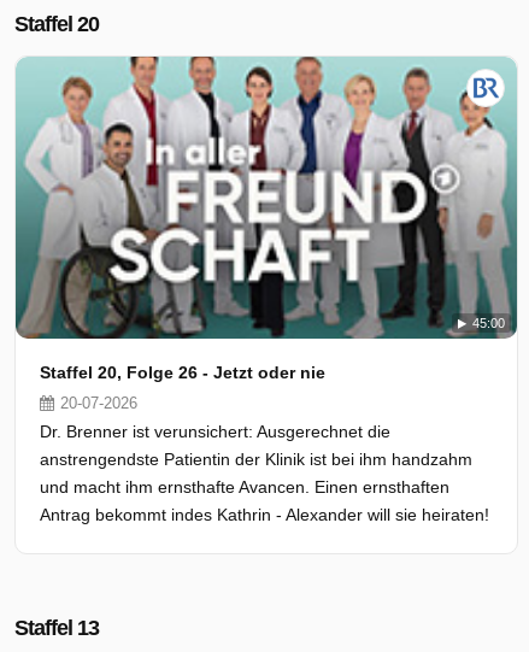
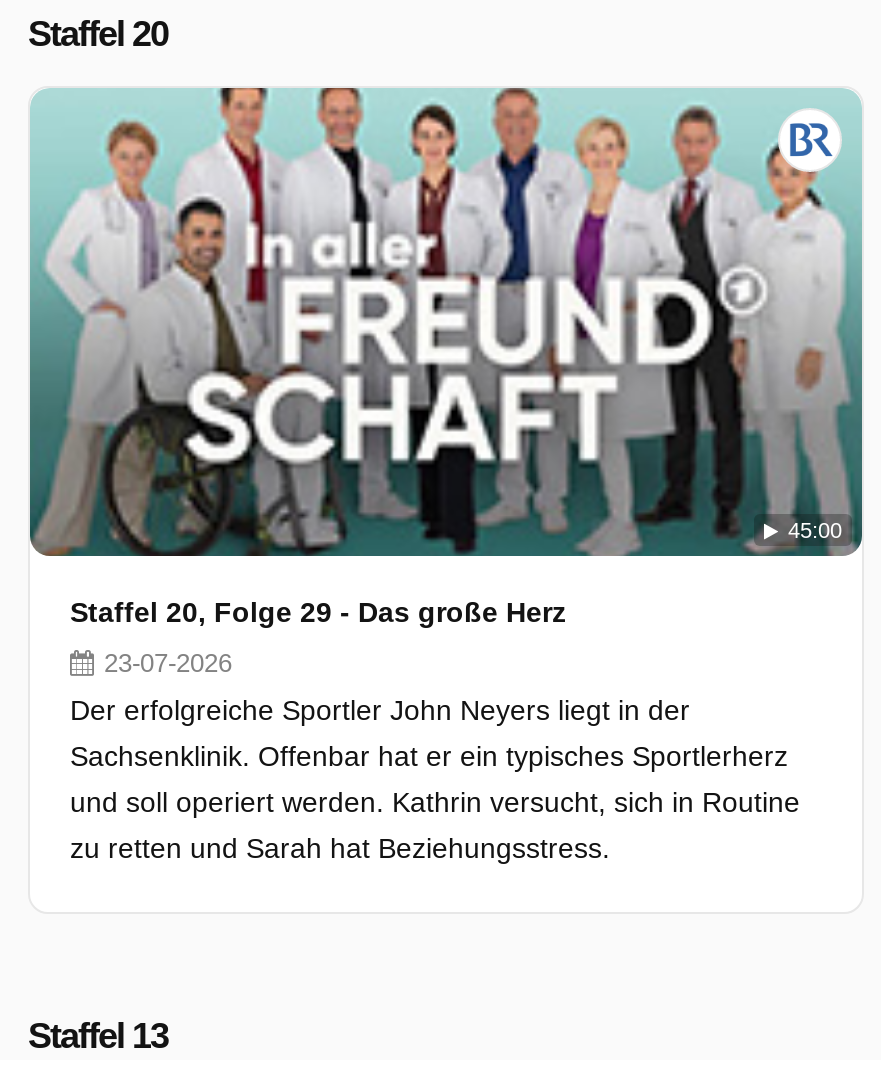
- Staffel 20, Folge 26 - Jetzt oder nie
+ Staffel 20, Folge 29 - Das große Herz

- 20-07-2026
+ 23-07-2026

- Dr. Brenner ist verunsichert: Ausgerechnet die
- anstrengendste Patientin der Klinik ist bei ihm handzahm
- und macht ihm ernsthafte Avancen. Einen ernsthaften
- Antrag bekommt indes Kathrin - Alexander will sie heiraten!
+ Der erfolgreiche Sportler John Neyers liegt in der
+ Sachsenklinik. Offenbar hat er ein typisches Sportlerherz
+ und soll operiert werden. Kathrin versucht, sich in Routine
+ zu retten und Sarah hat Beziehungsstress.
